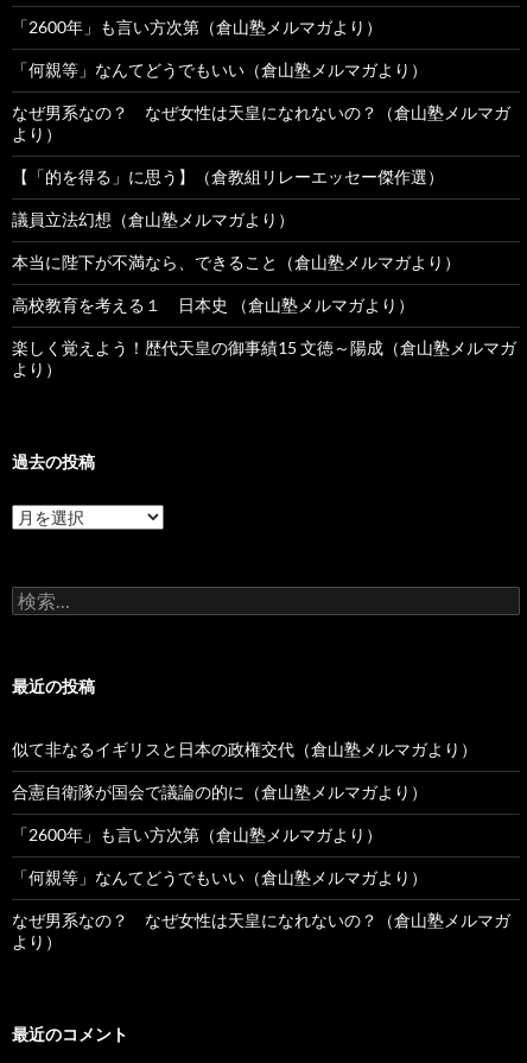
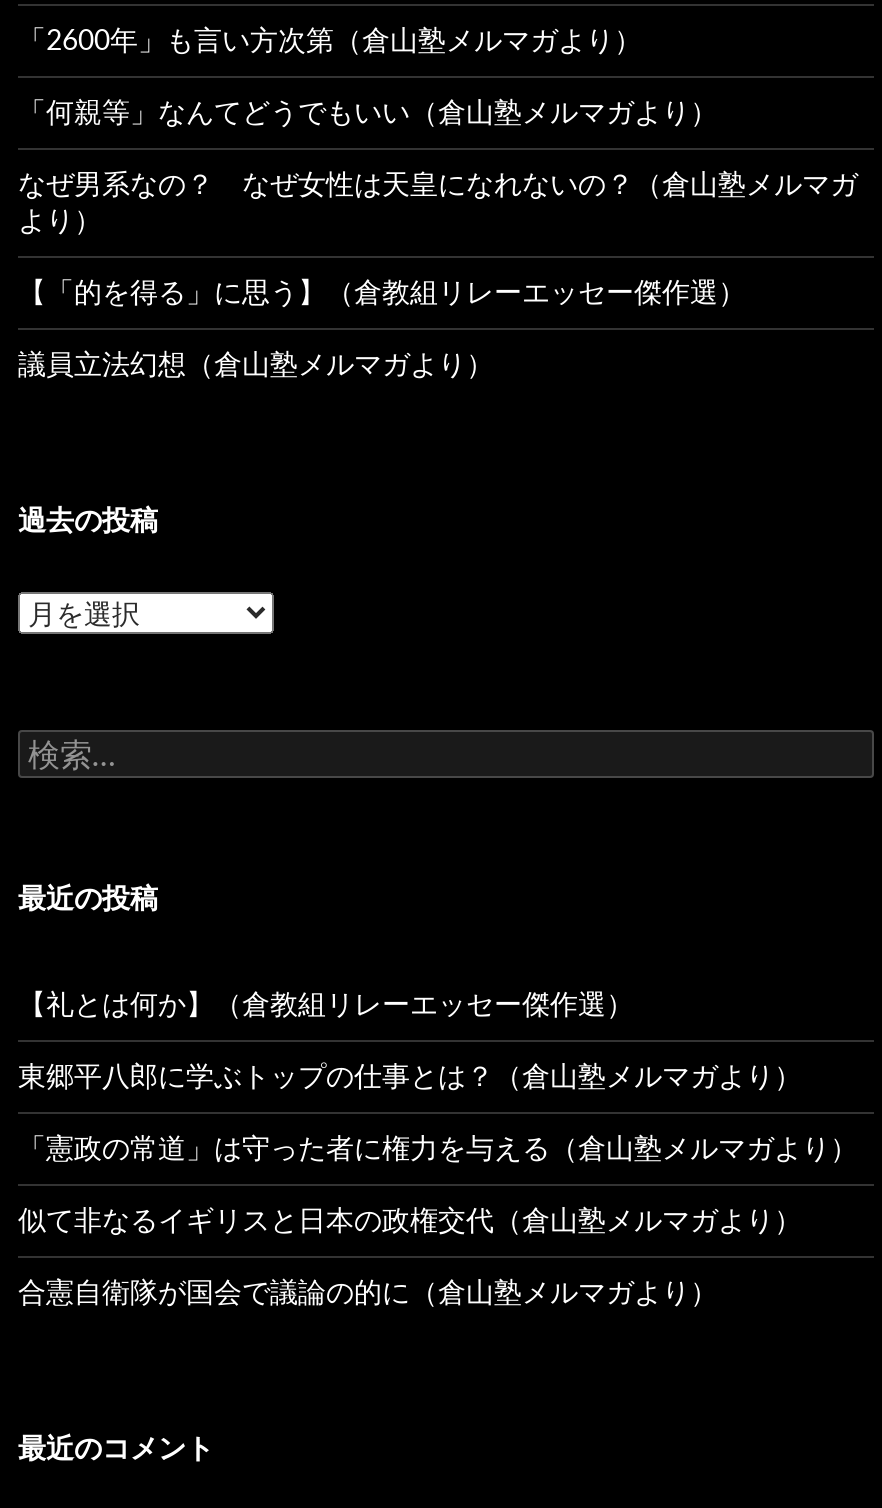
- 本当に陛下が不満なら、できること（倉山塾メルマガより）
- 高校教育を考える１ 日本史 （倉山塾メルマガより）
- 楽しく覚えよう！歴代天皇の御事績15 文徳～陽成（倉山塾メルマガ
- より）

+ 【礼とは何か】（倉教組リレーエッセー傑作選）
+ 東郷平八郎に学ぶトップの仕事とは？（倉山塾メルマガより）
+ 「憲政の常道」は守った者に権力を与える（倉山塾メルマガより）

- 「2600年」も言い方次第（倉山塾メルマガより）
- 「何親等」なんてどうでもいい（倉山塾メルマガより）
- なぜ男系なの？ なぜ女性は天皇になれないの？（倉山塾メルマガ
- より）
